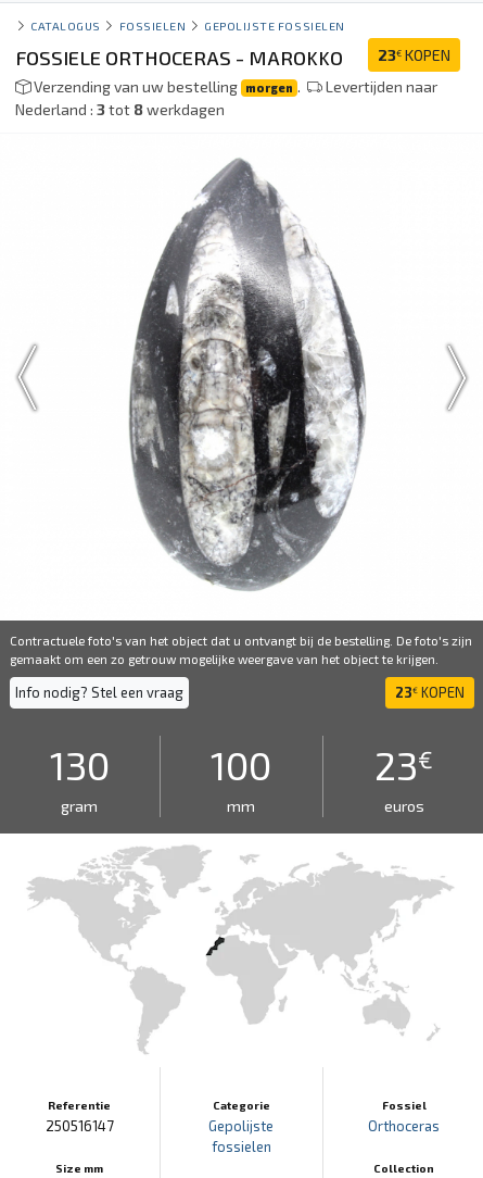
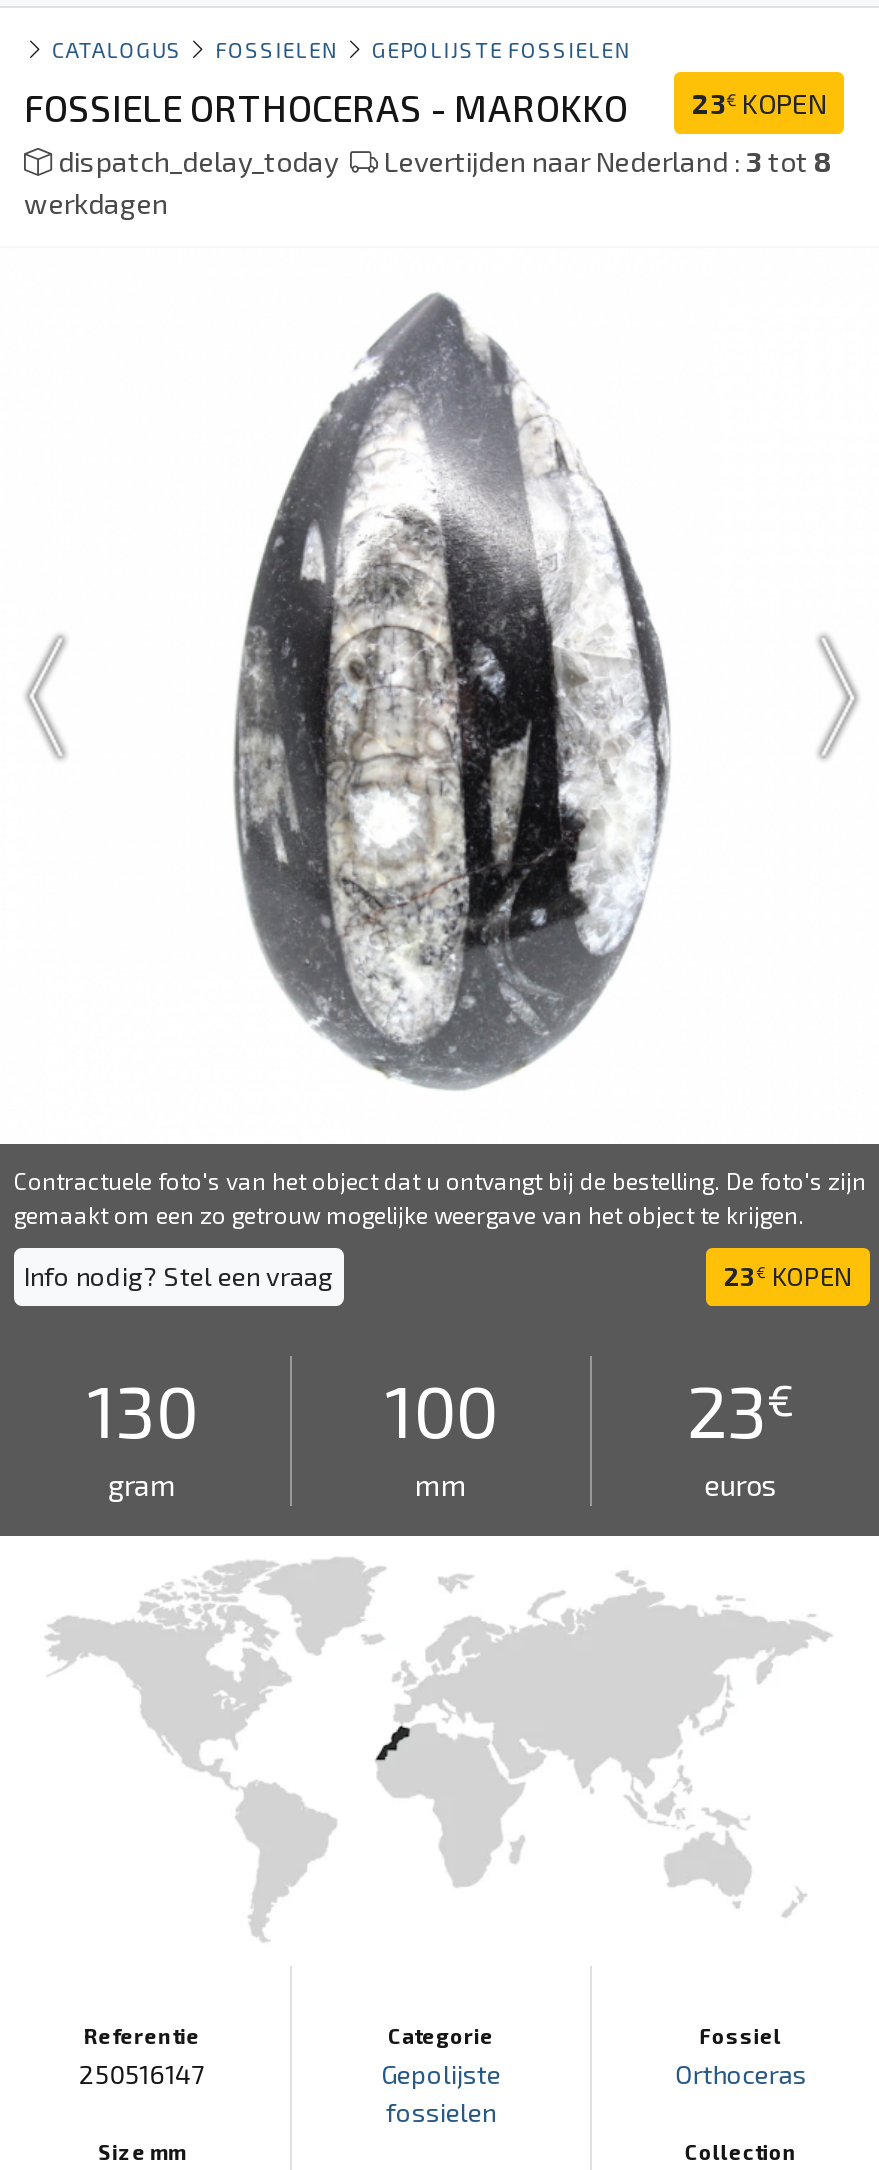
- Verzending van uw bestelling morgen .
- Levertijden naar
- Nederland : 3 tot 8 werkdagen
+ dispatch_delay_today
+ Levertijden naar Nederland : 3 tot 8
+ werkdagen
